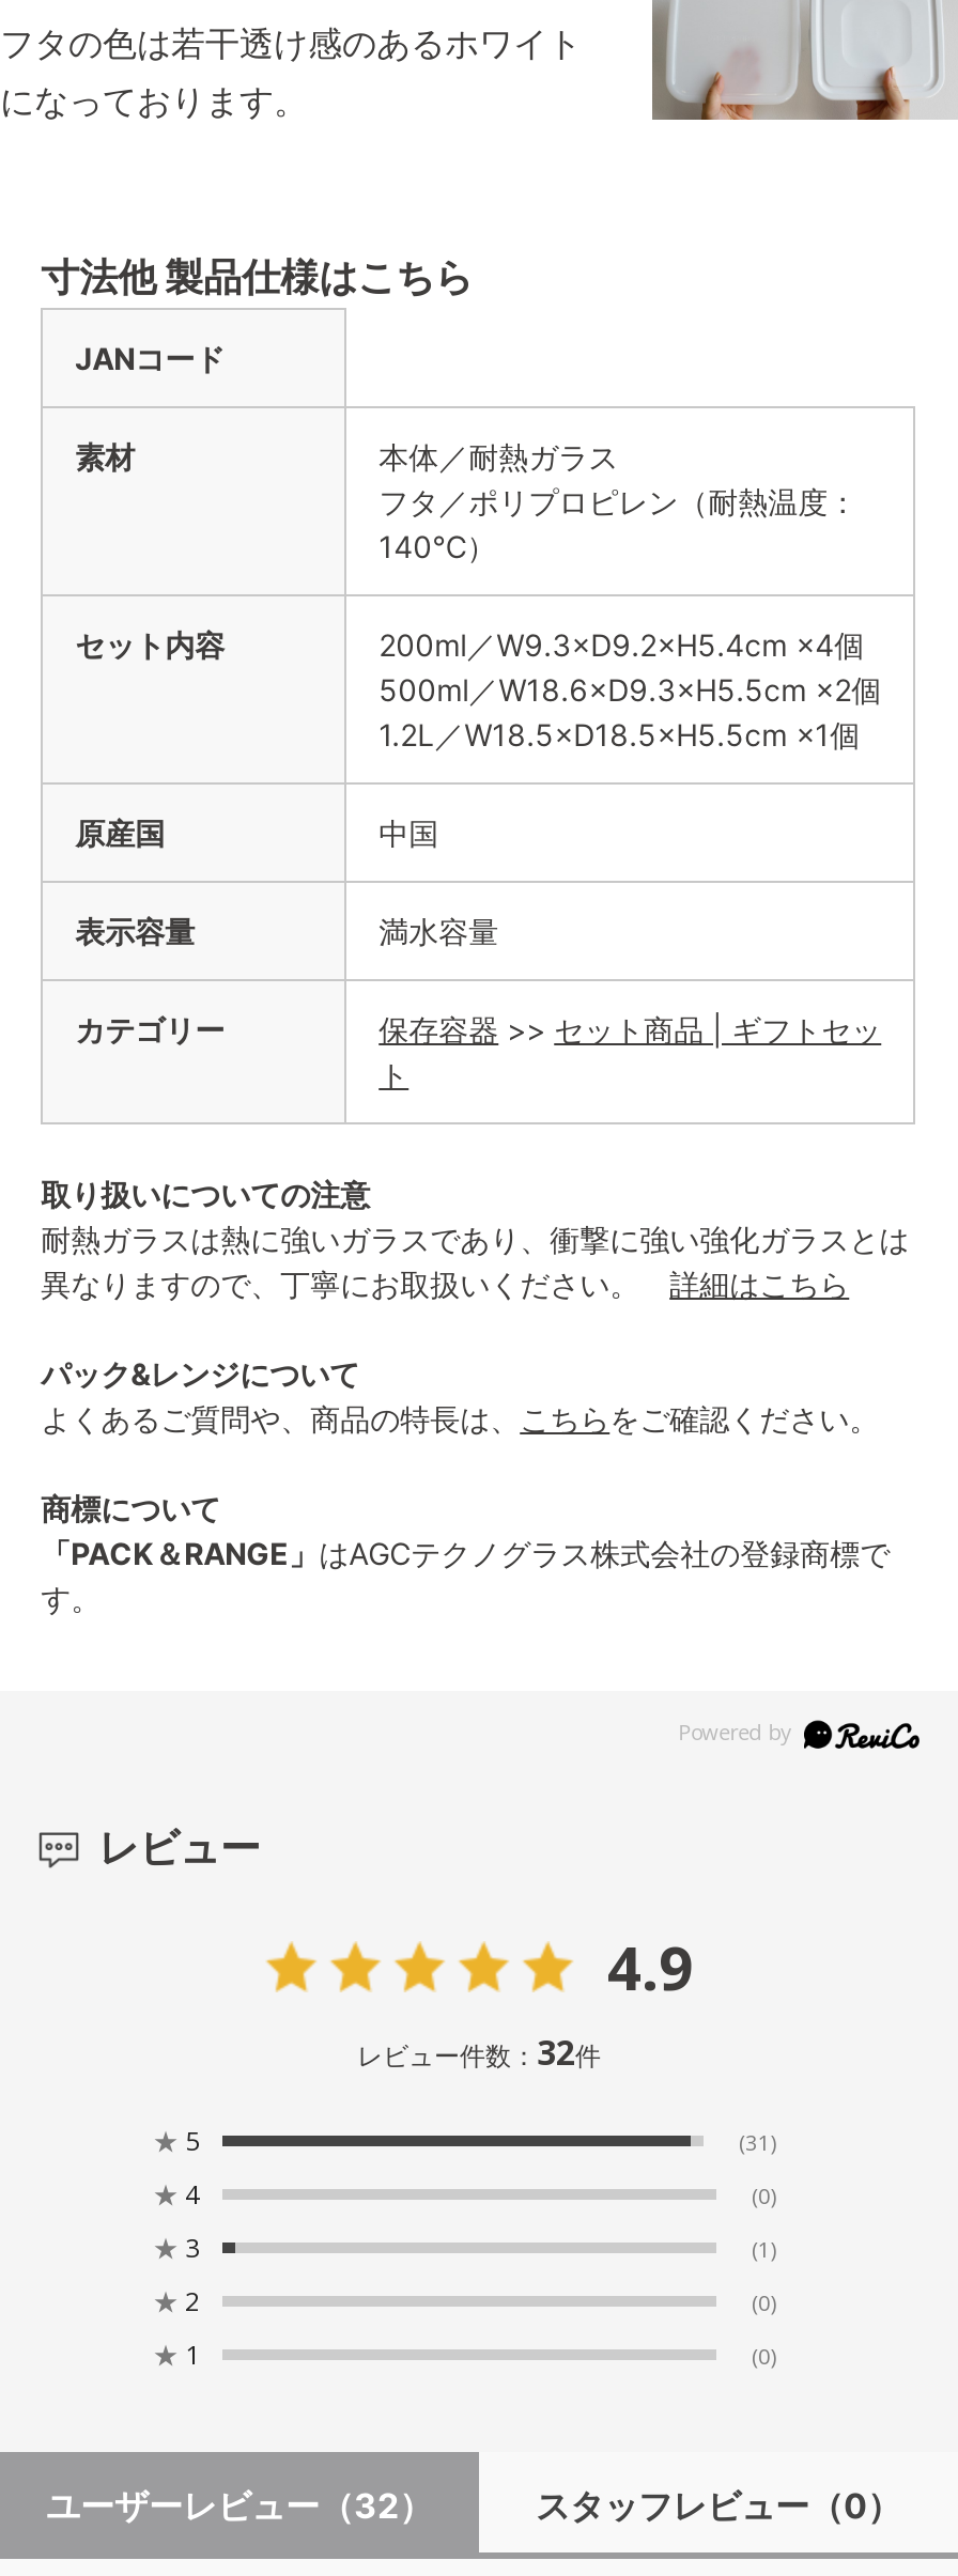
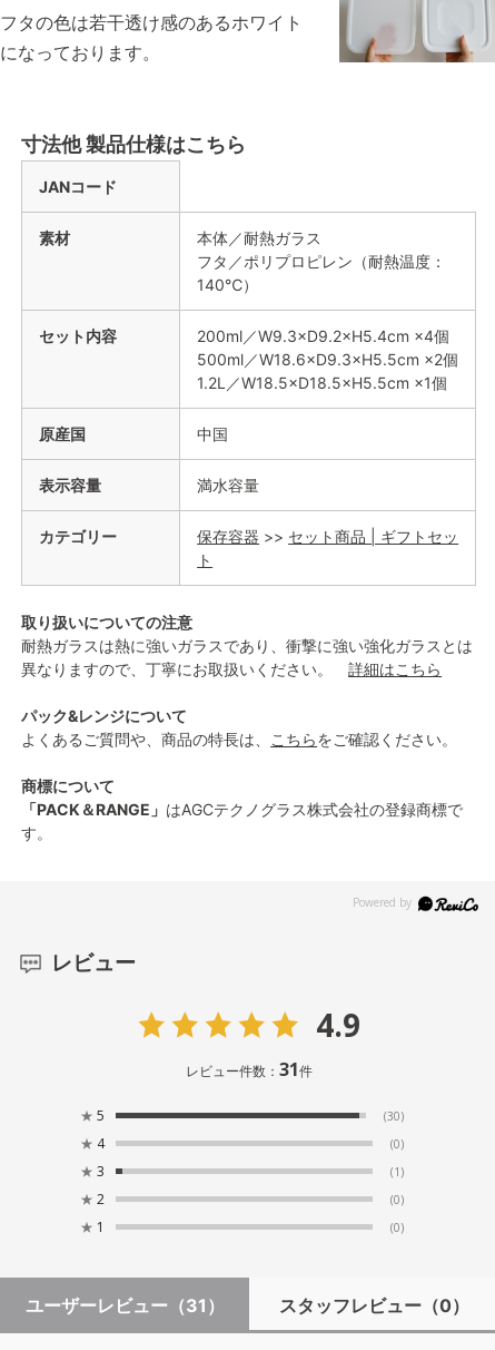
- レビュー件数：32件
+ レビュー件数：31件

- (31)
+ (30)

- ユーザーレビュー（32）
+ ユーザーレビュー（31）
